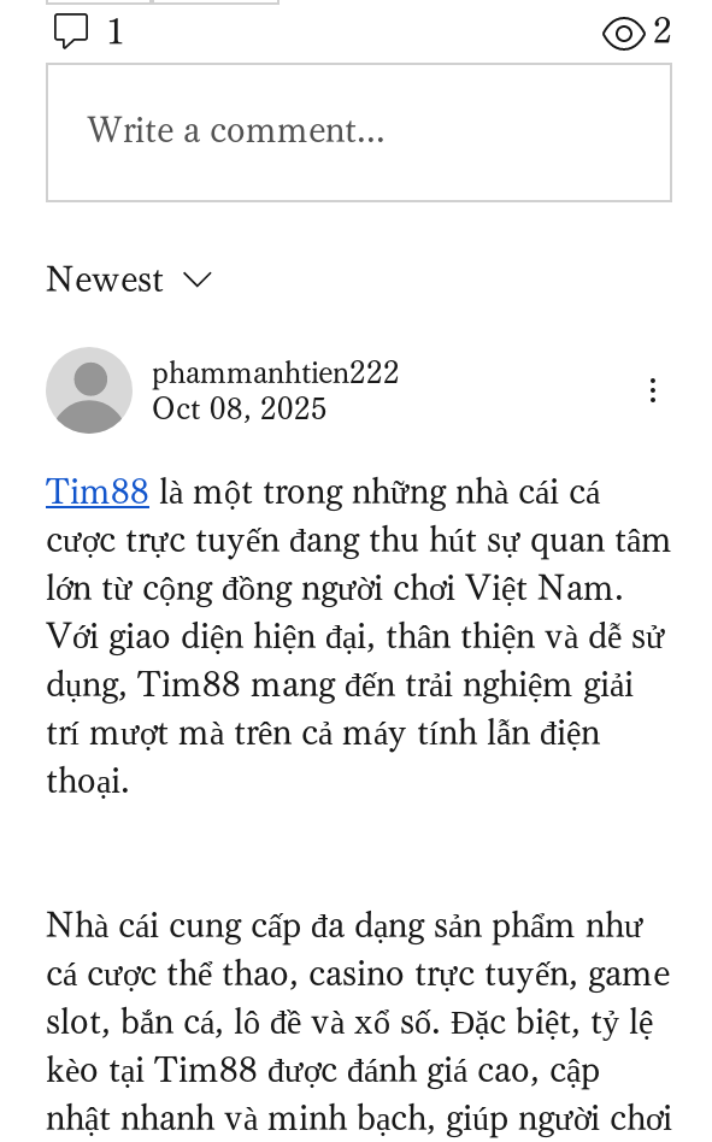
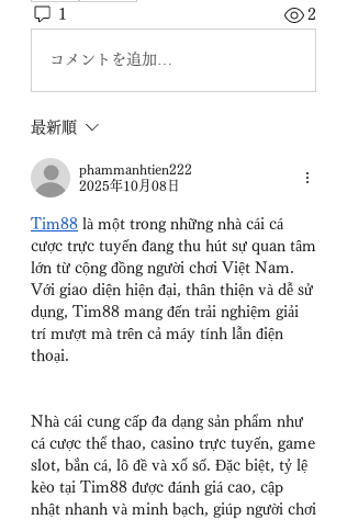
- Write a comment...
+ コメントを追加…

- Newest
+ 最新順

- Oct 08, 2025
+ 2025年10月08日
